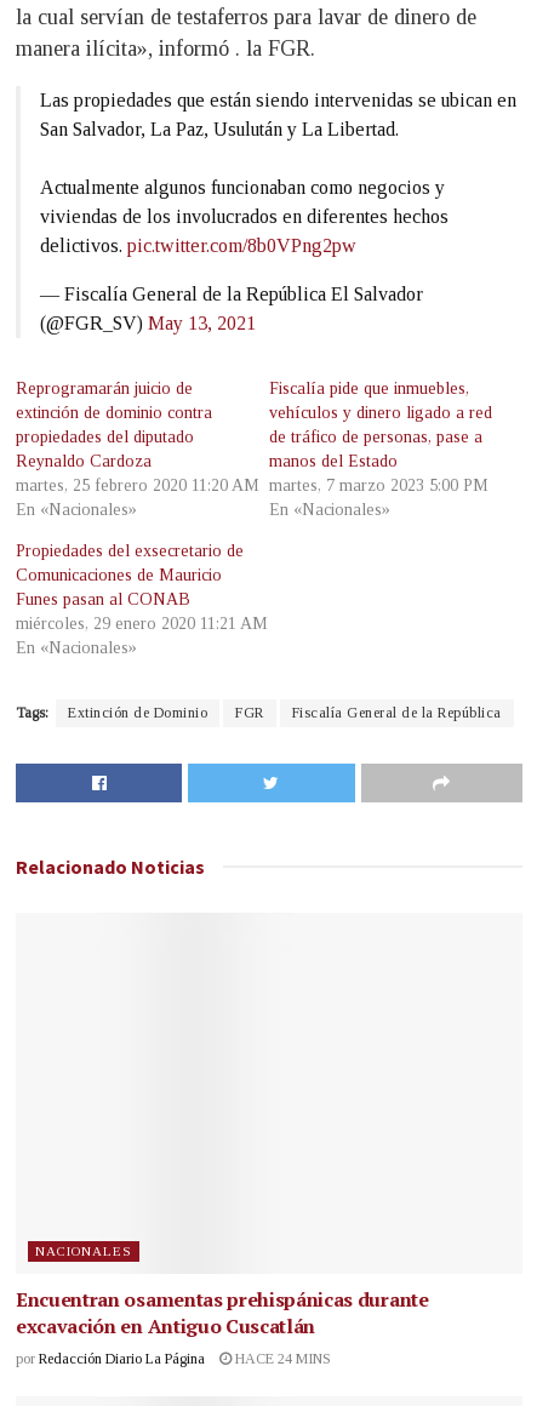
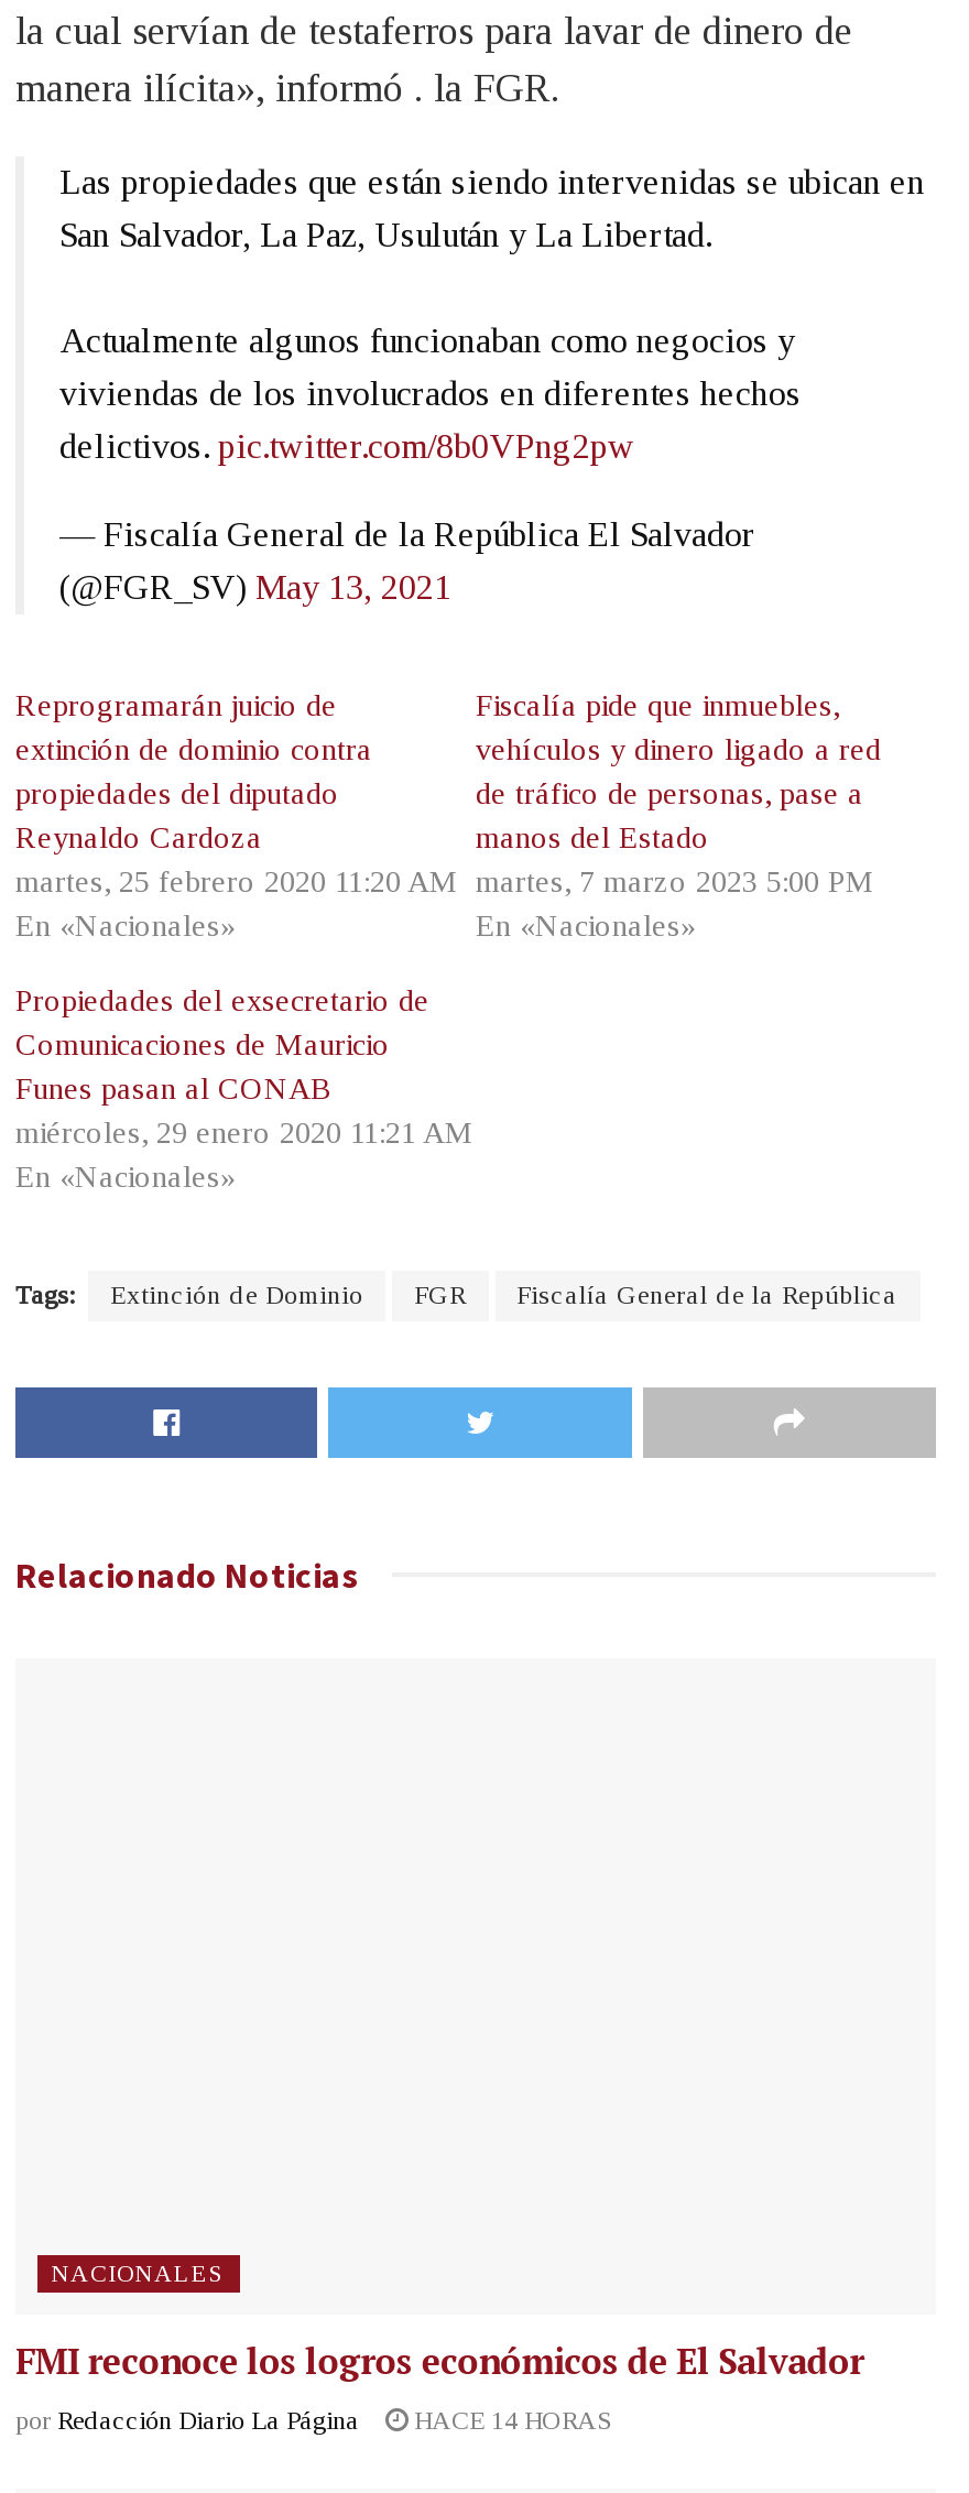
- Encuentran osamentas prehispánicas durante
- excavación en Antiguo Cuscatlán
+ FMI reconoce los logros económicos de El Salvador

- por Redacción Diario La Página HACE 24 MINS
+ por Redacción Diario La Página HACE 14 HORAS
